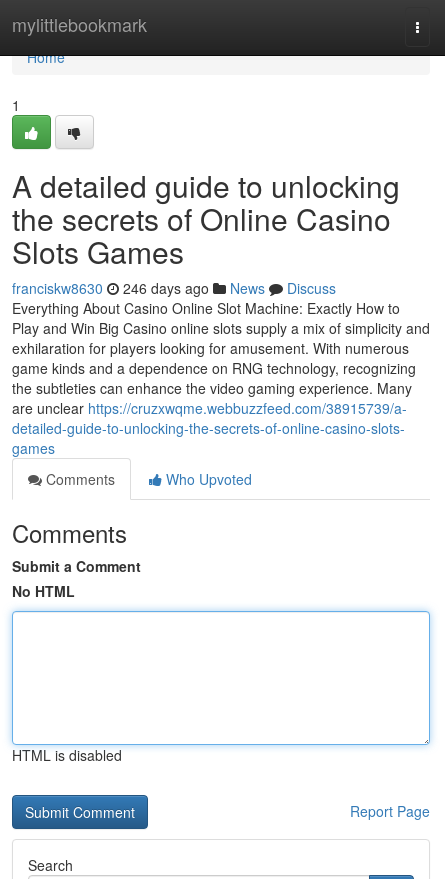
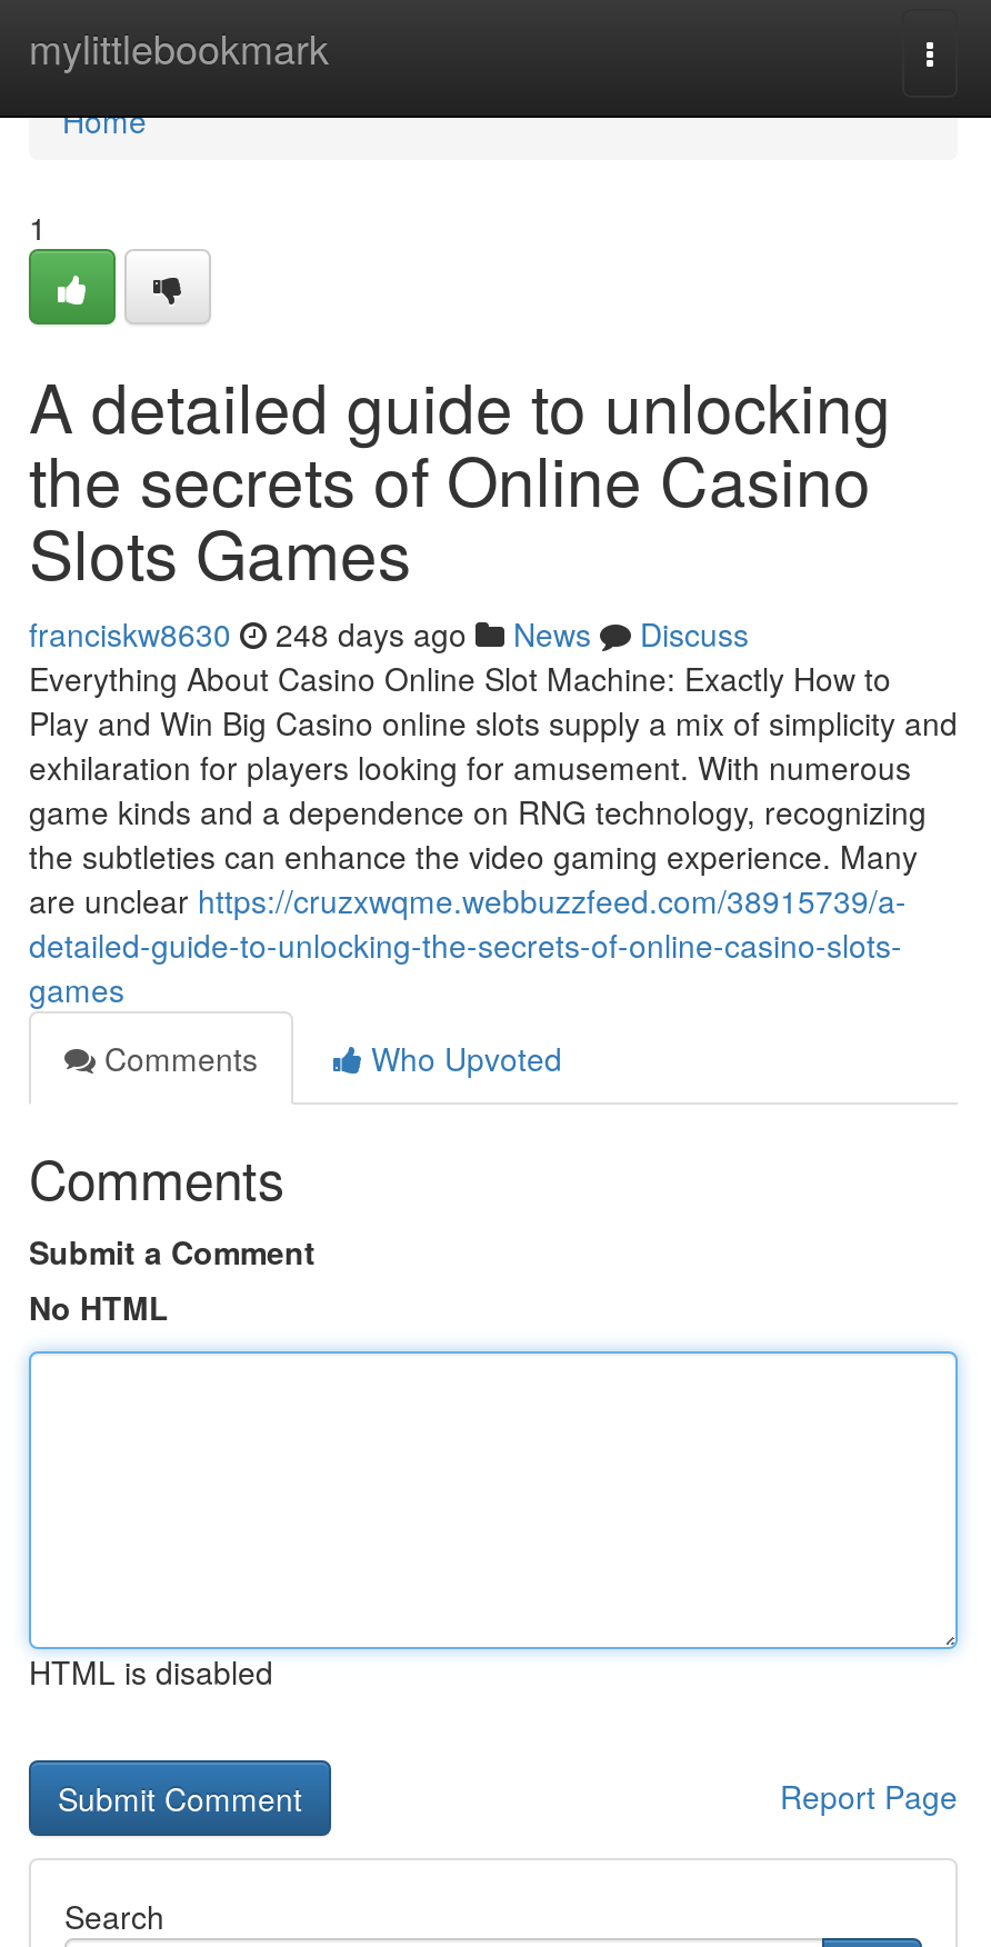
- franciskw8630 246 days ago News Discuss
+ franciskw8630 248 days ago News Discuss
